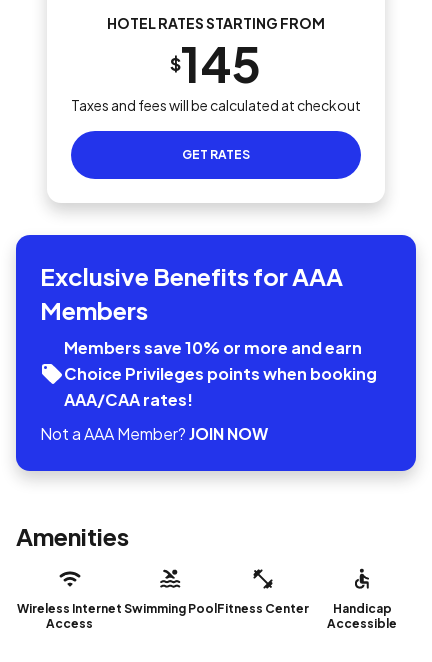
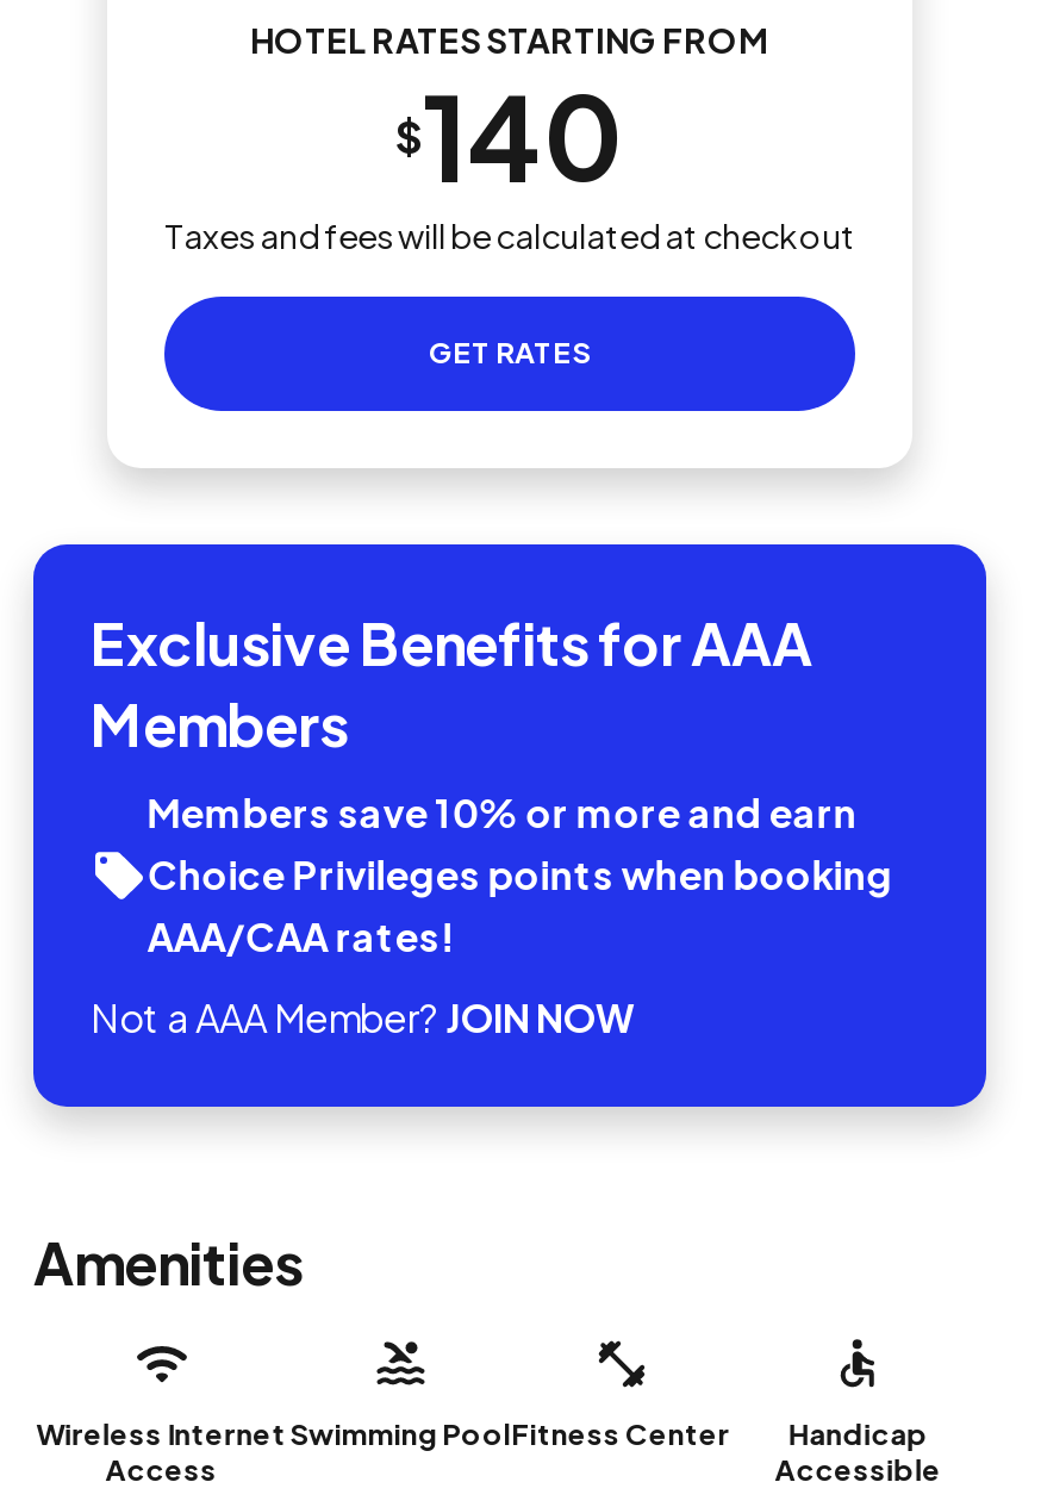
- $145
+ $140
